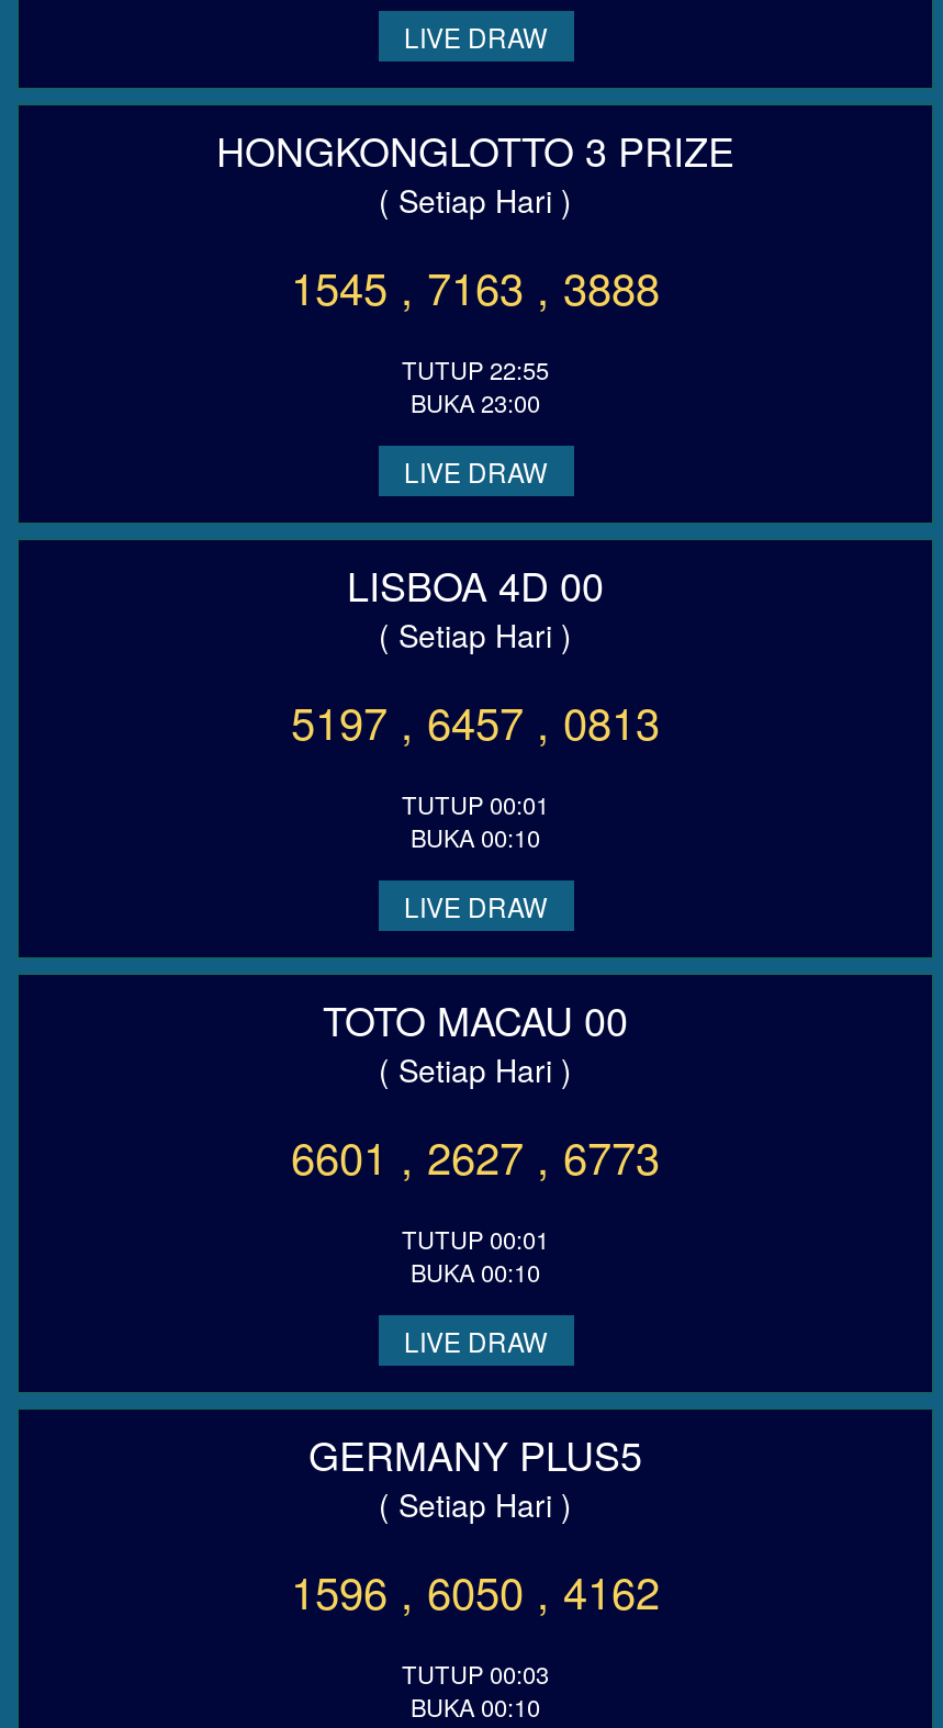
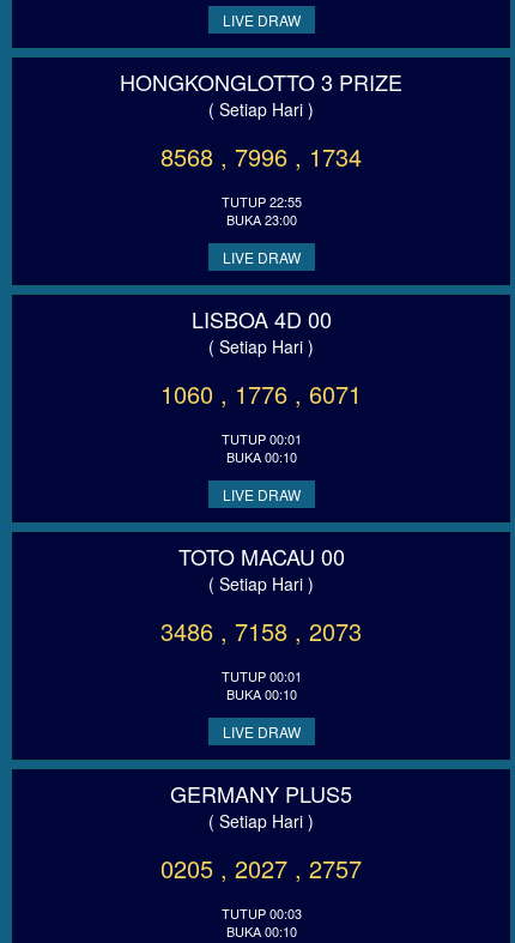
- 1545 , 7163 , 3888
+ 8568 , 7996 , 1734

- 5197 , 6457 , 0813
+ 1060 , 1776 , 6071

- 6601 , 2627 , 6773
+ 3486 , 7158 , 2073

- 1596 , 6050 , 4162
+ 0205 , 2027 , 2757
